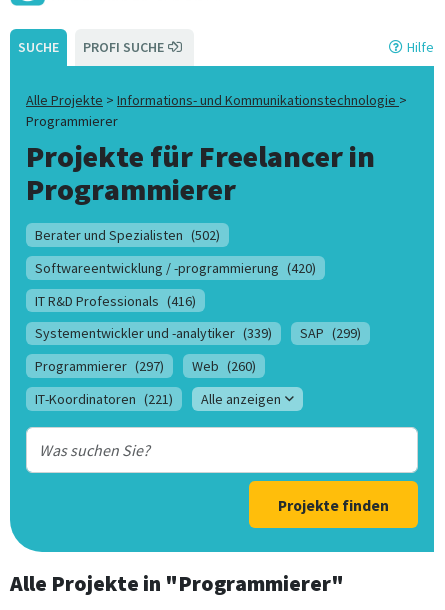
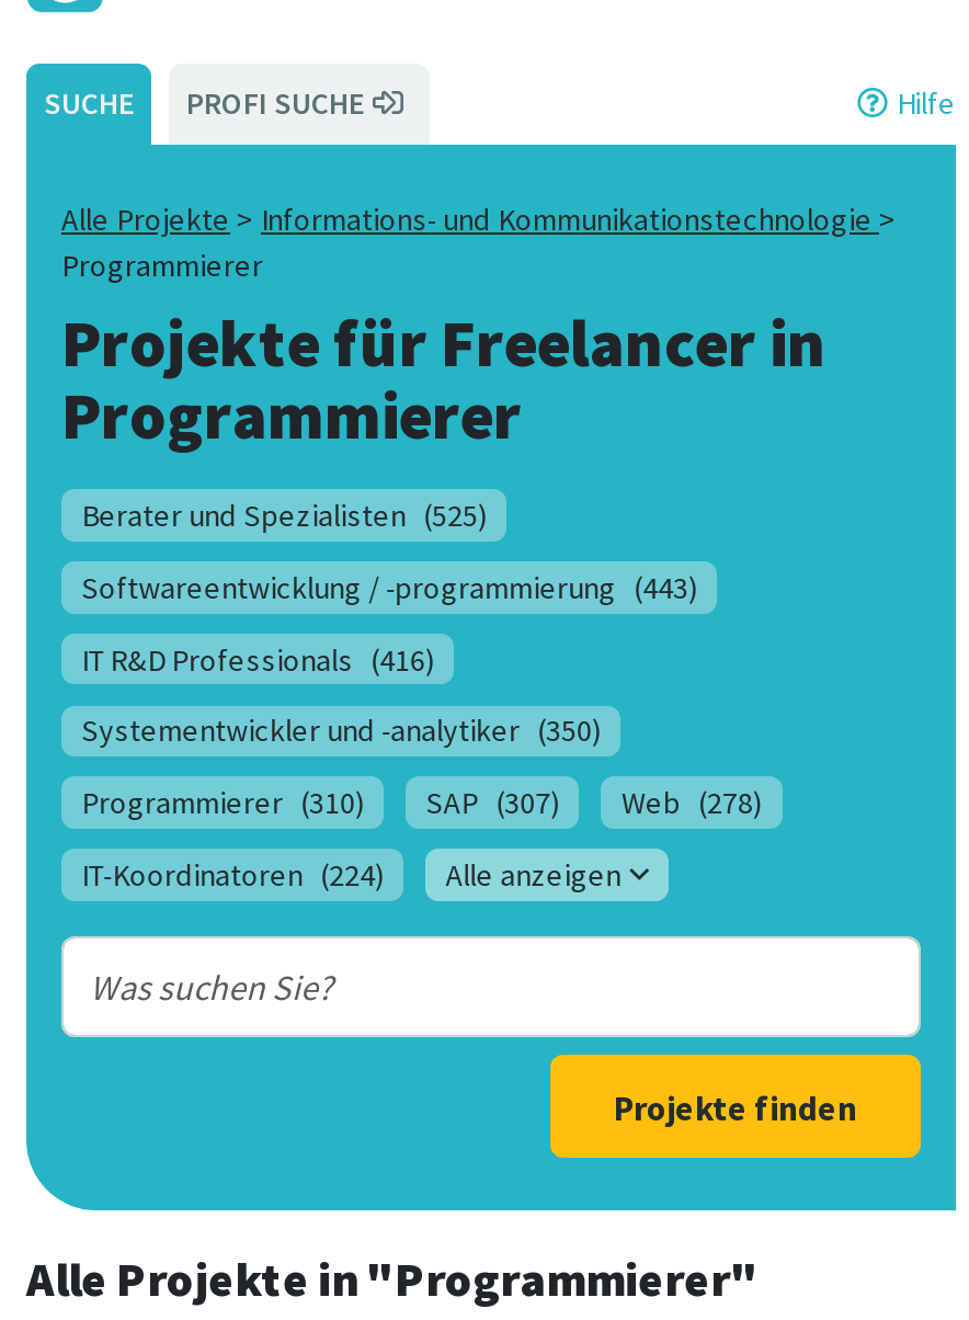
- Berater und Spezialisten (502)
+ Berater und Spezialisten (525)

- Softwareentwicklung / -programmierung (420)
+ Softwareentwicklung / -programmierung (443)

- Systementwickler und -analytiker (339)
- SAP (299)
+ Systementwickler und -analytiker (350)

- Programmierer (297)
- Web (260)
+ Programmierer (310)
+ SAP (307)
+ Web (278)

- IT-Koordinatoren (221)
+ IT-Koordinatoren (224)
